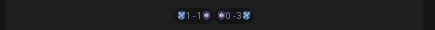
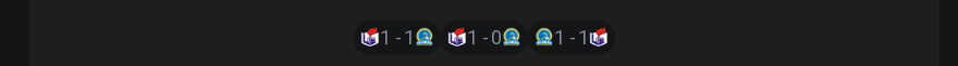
- 0 - 3
+ 1 - 0
+ 1 - 1
